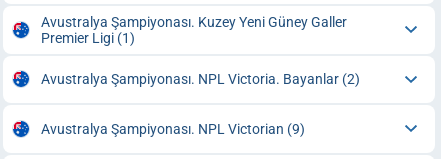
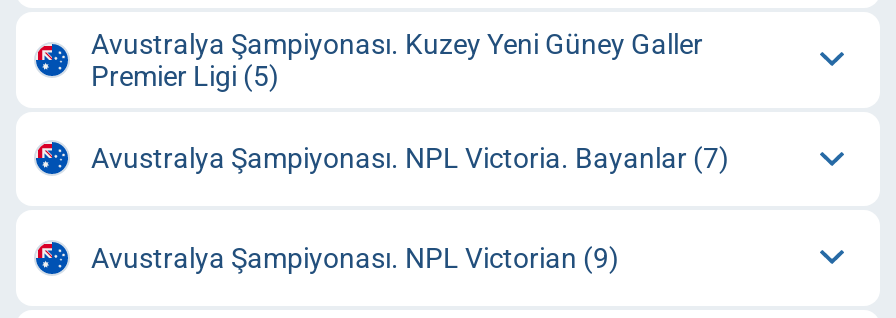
- Premier Ligi(1)
+ Premier Ligi(5)

- Avustralya Şampiyonası. NPL Victoria. Bayanlar (2)
+ Avustralya Şampiyonası. NPL Victoria. Bayanlar (7)
